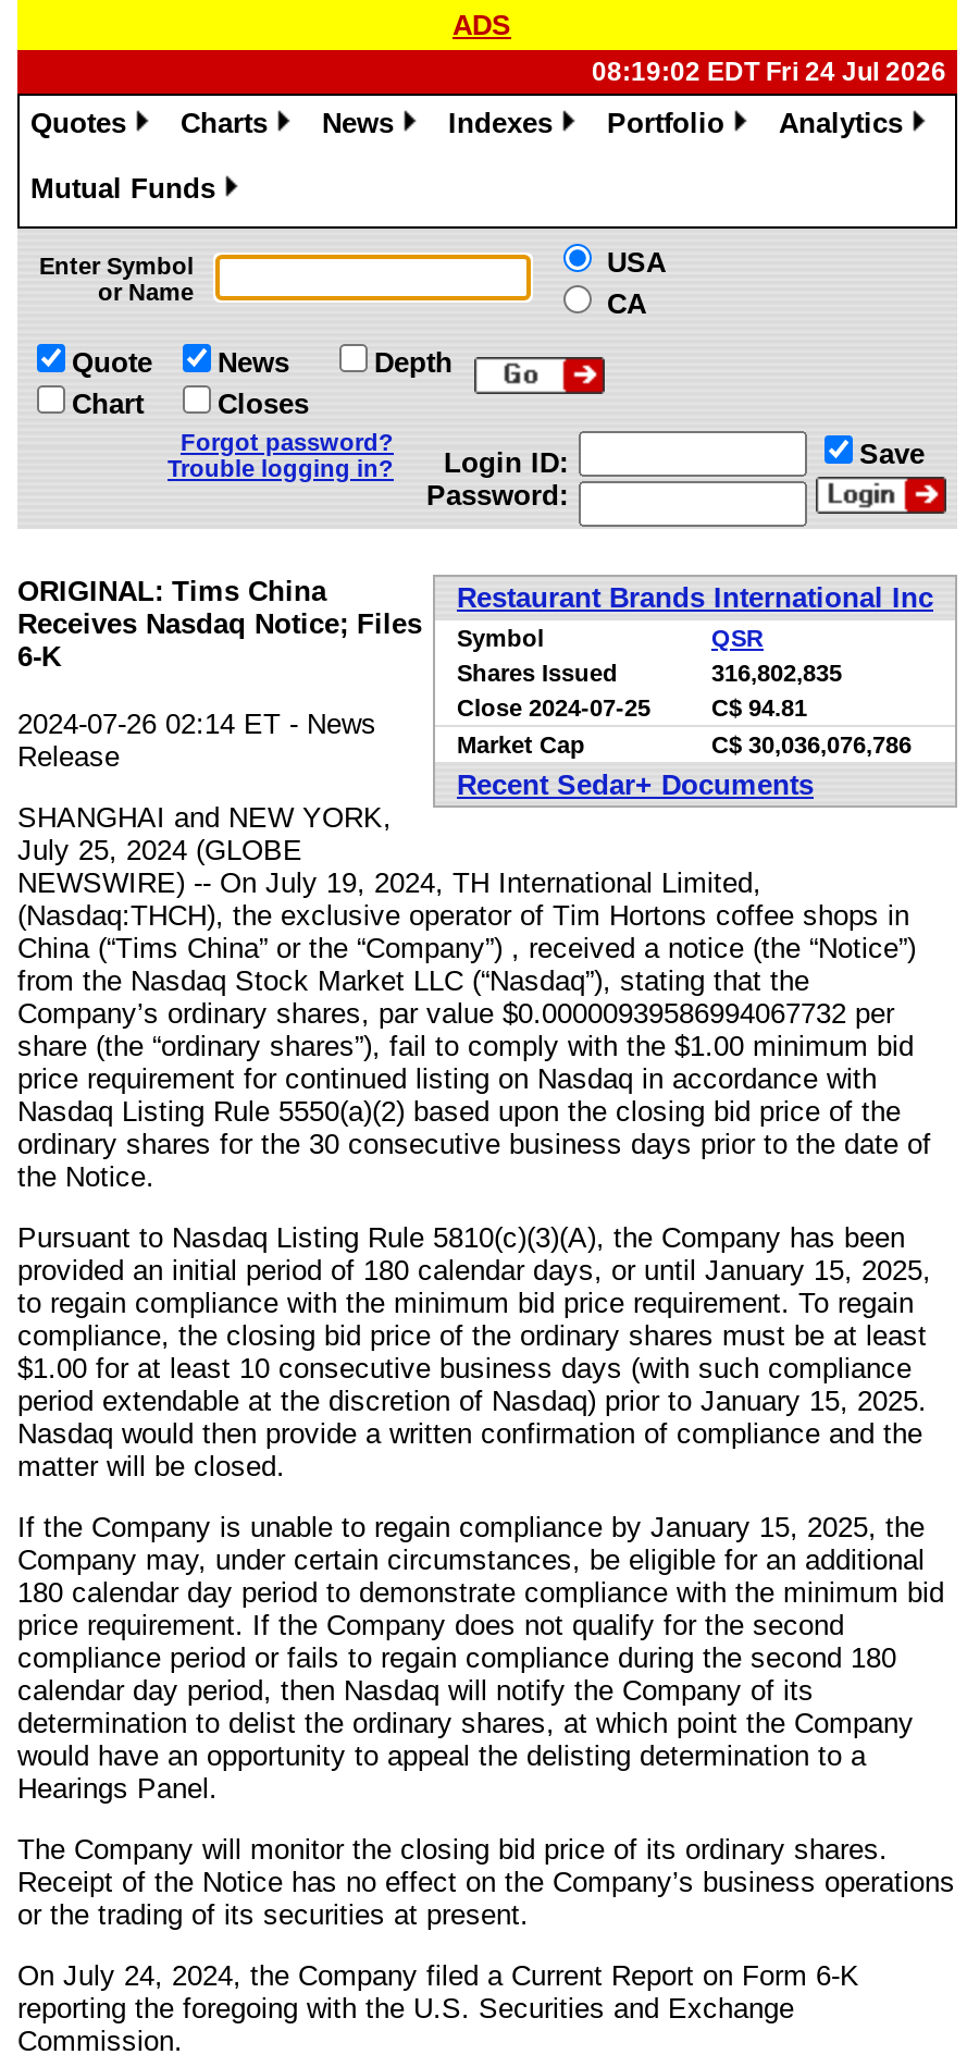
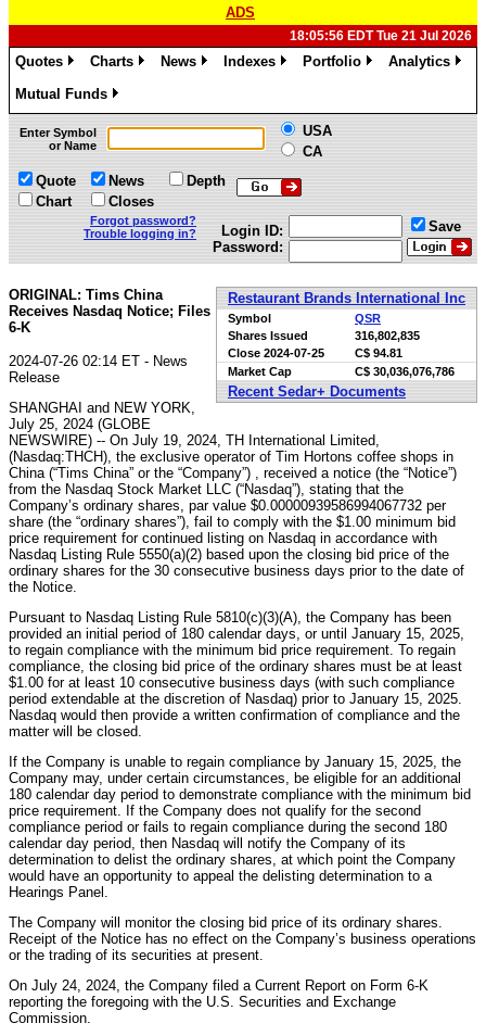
- 08:19:02 EDT Fri 24 Jul 2026
+ 18:05:56 EDT Tue 21 Jul 2026
